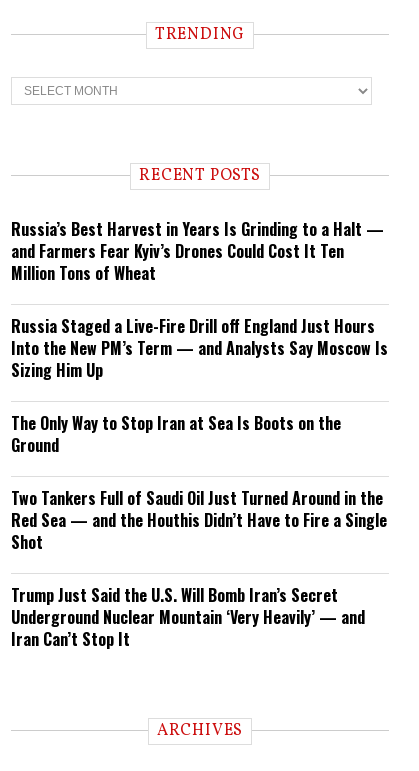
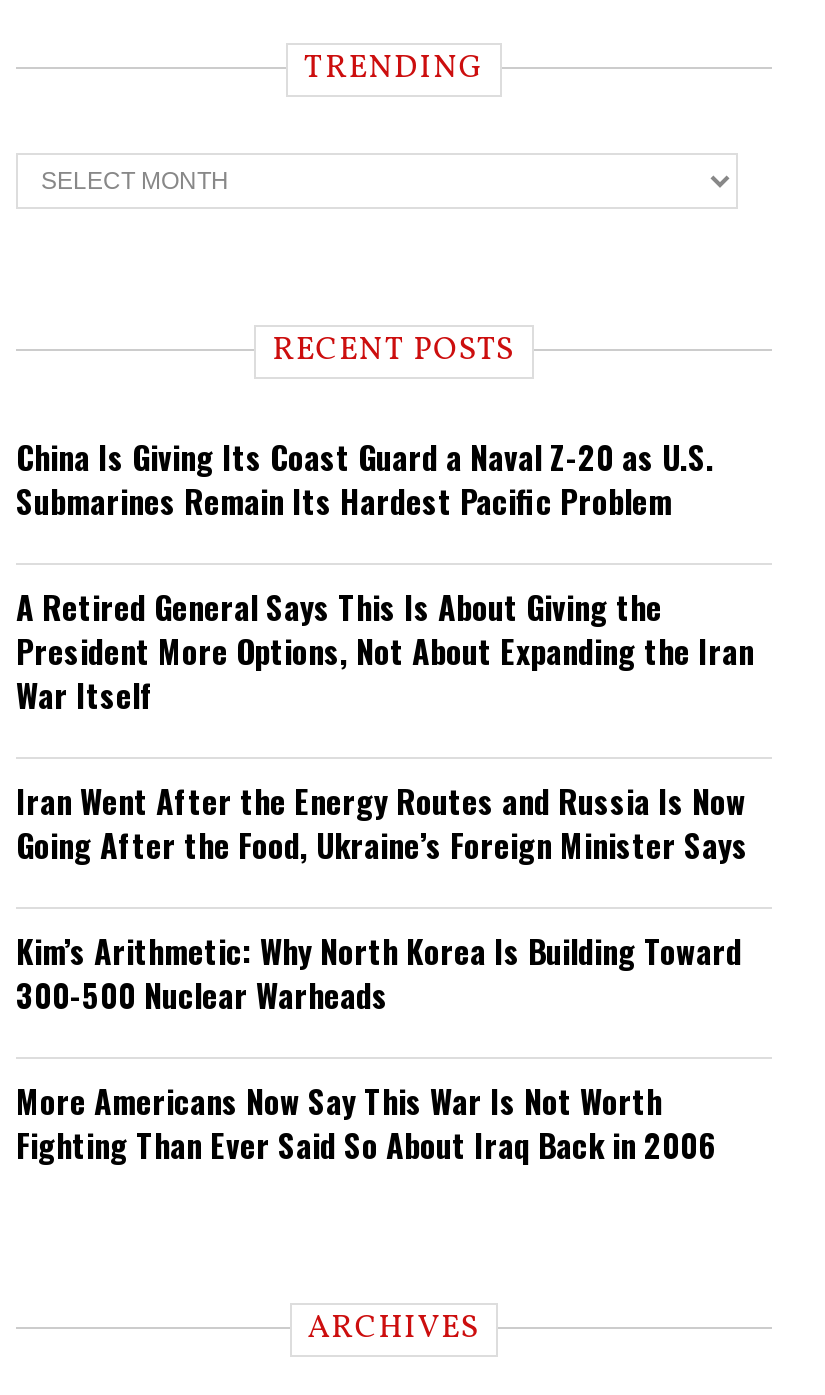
- Russia’s Best Harvest in Years Is Grinding to a Halt —
- and Farmers Fear Kyiv’s Drones Could Cost It Ten
- Million Tons of Wheat
+ China Is Giving Its Coast Guard a Naval Z-20 as U.S.
+ Submarines Remain Its Hardest Pacific Problem

- Russia Staged a Live-Fire Drill off England Just Hours
- Into the New PM’s Term — and Analysts Say Moscow Is
- Sizing Him Up
+ A Retired General Says This Is About Giving the
+ President More Options, Not About Expanding the Iran
+ War Itself

- The Only Way to Stop Iran at Sea Is Boots on the
- Ground
+ Iran Went After the Energy Routes and Russia Is Now
+ Going After the Food, Ukraine’s Foreign Minister Says

- Two Tankers Full of Saudi Oil Just Turned Around in the
- Red Sea — and the Houthis Didn’t Have to Fire a Single
- Shot
+ Kim’s Arithmetic: Why North Korea Is Building Toward
+ 300-500 Nuclear Warheads

- Trump Just Said the U.S. Will Bomb Iran’s Secret
- Underground Nuclear Mountain ‘Very Heavily’ — and
- Iran Can’t Stop It
+ More Americans Now Say This War Is Not Worth
+ Fighting Than Ever Said So About Iraq Back in 2006
